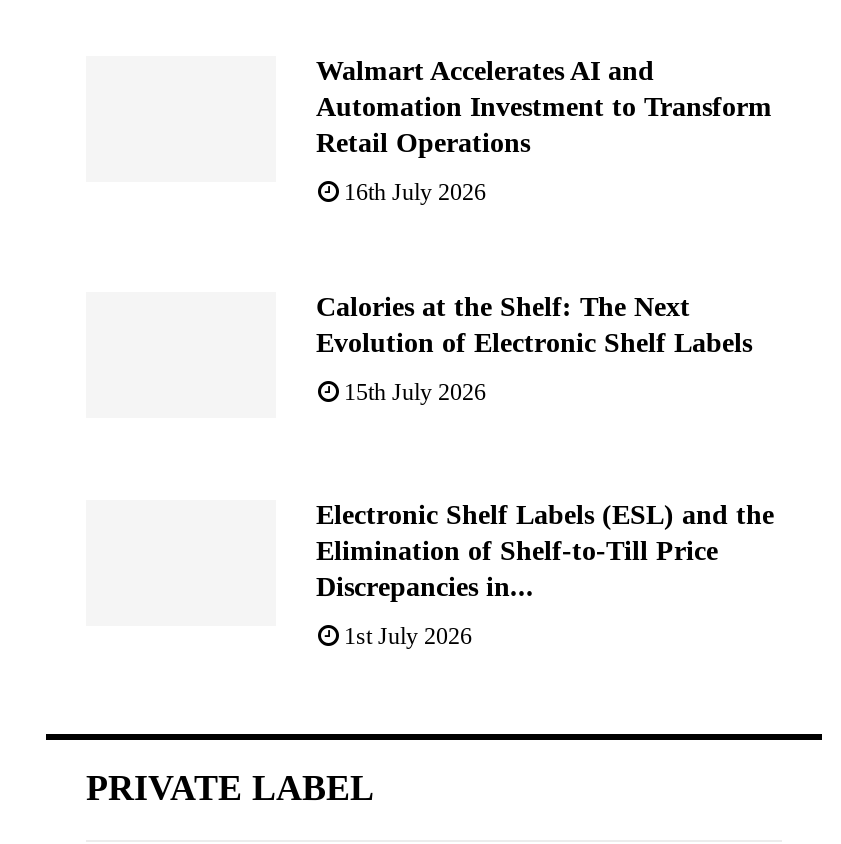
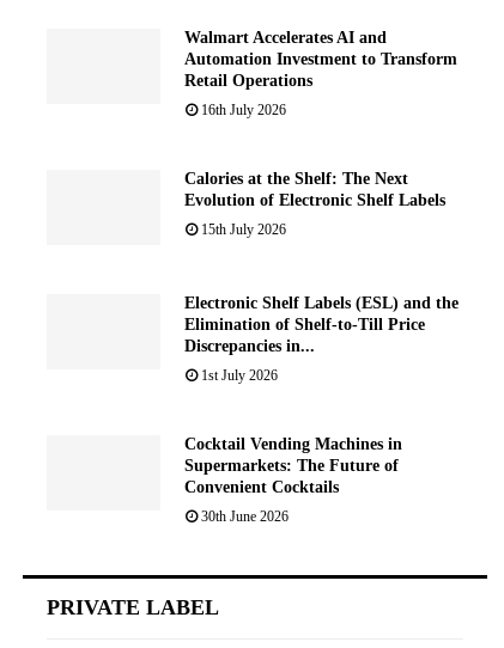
+ Cocktail Vending Machines in
+ Supermarkets: The Future of
+ Convenient Cocktails
+ 30th June 2026
